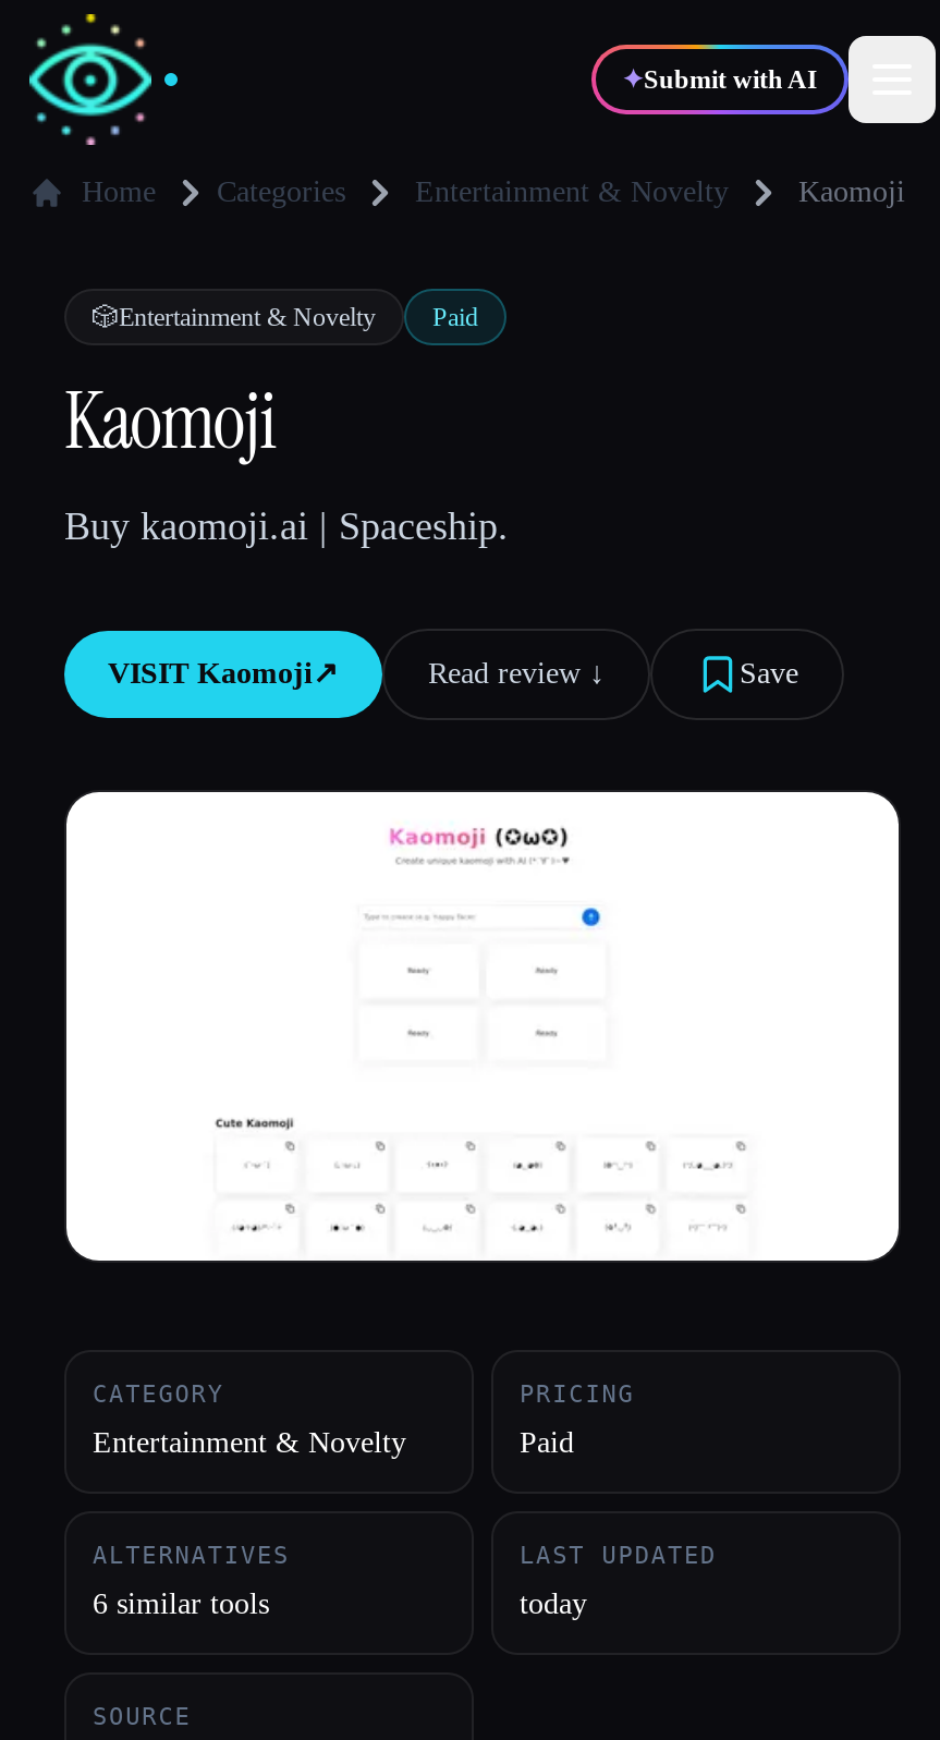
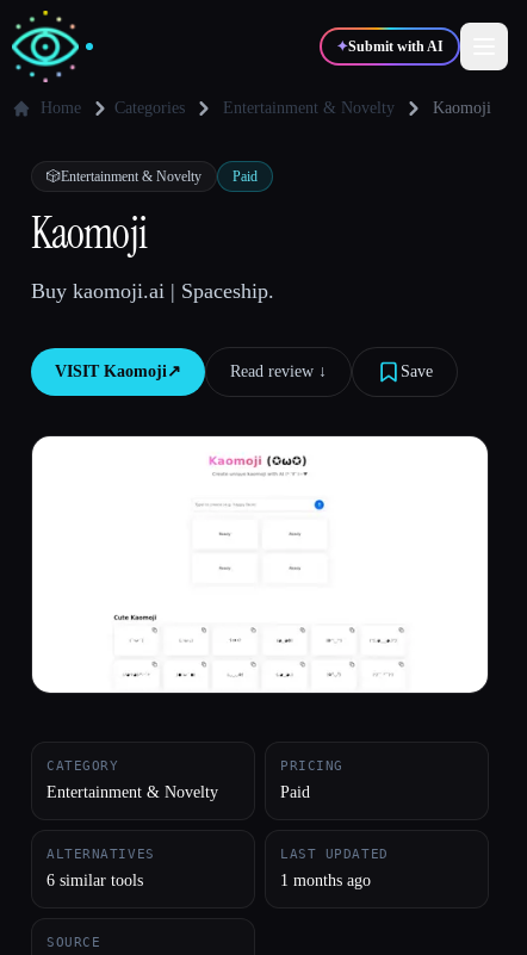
- today
+ 1 months ago
